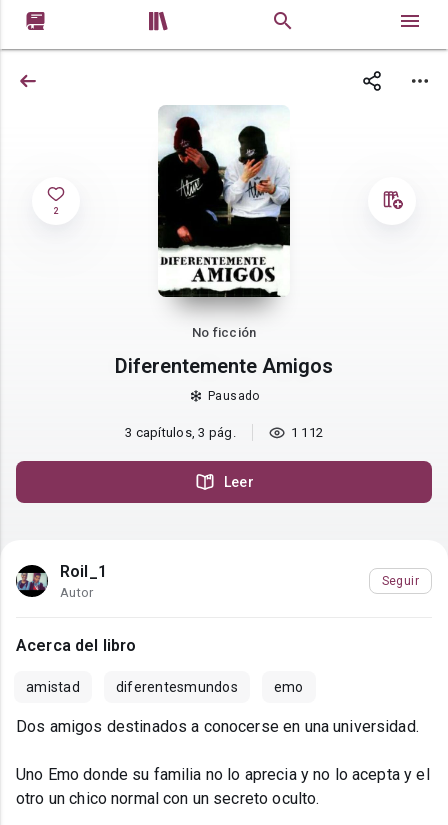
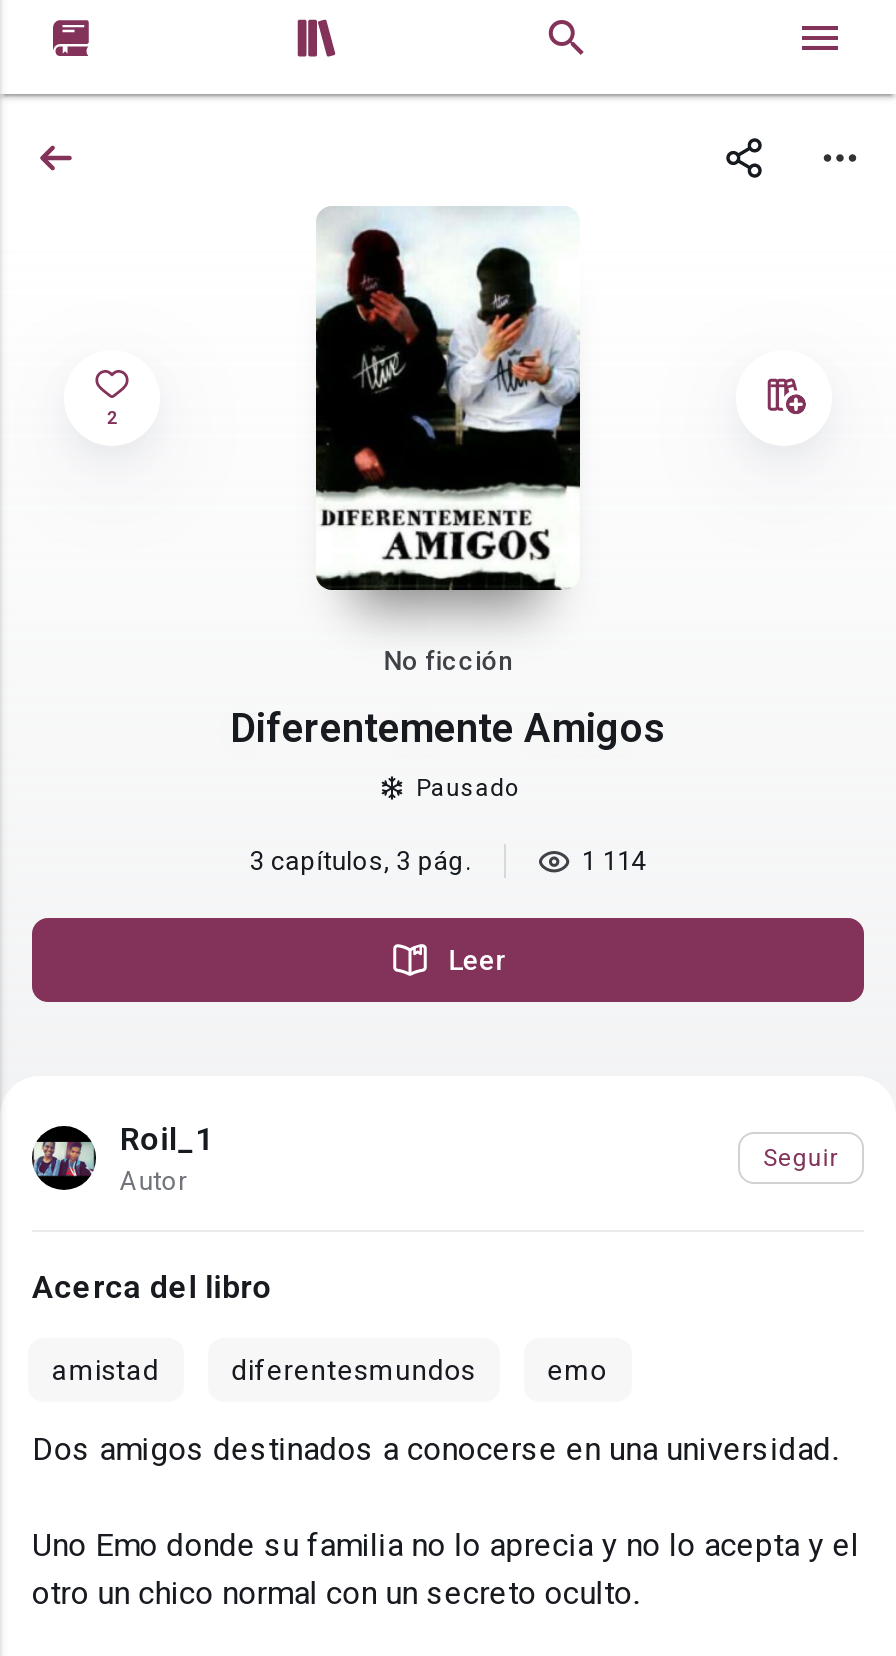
- 1 112
+ 1 114
